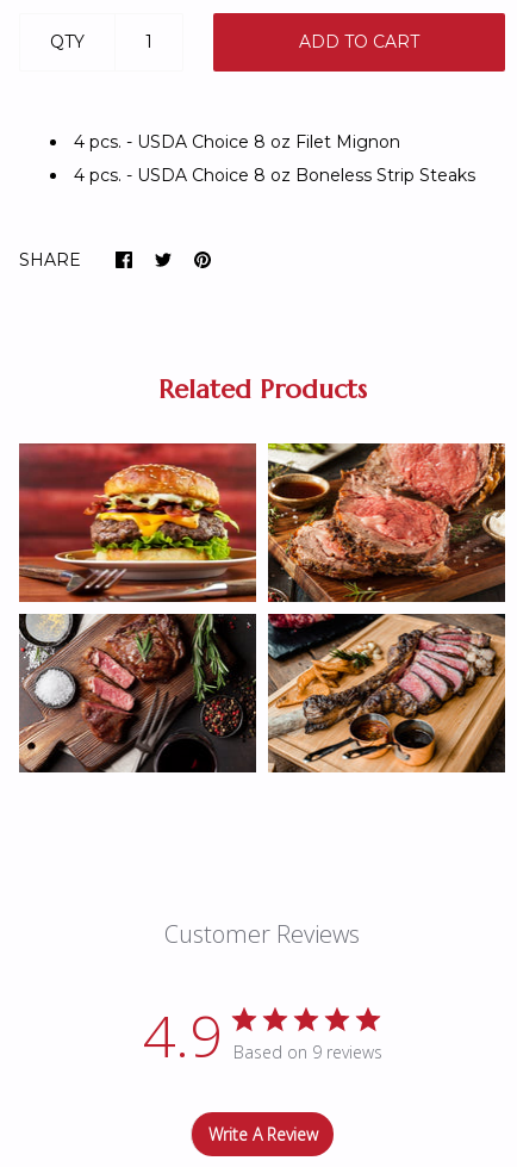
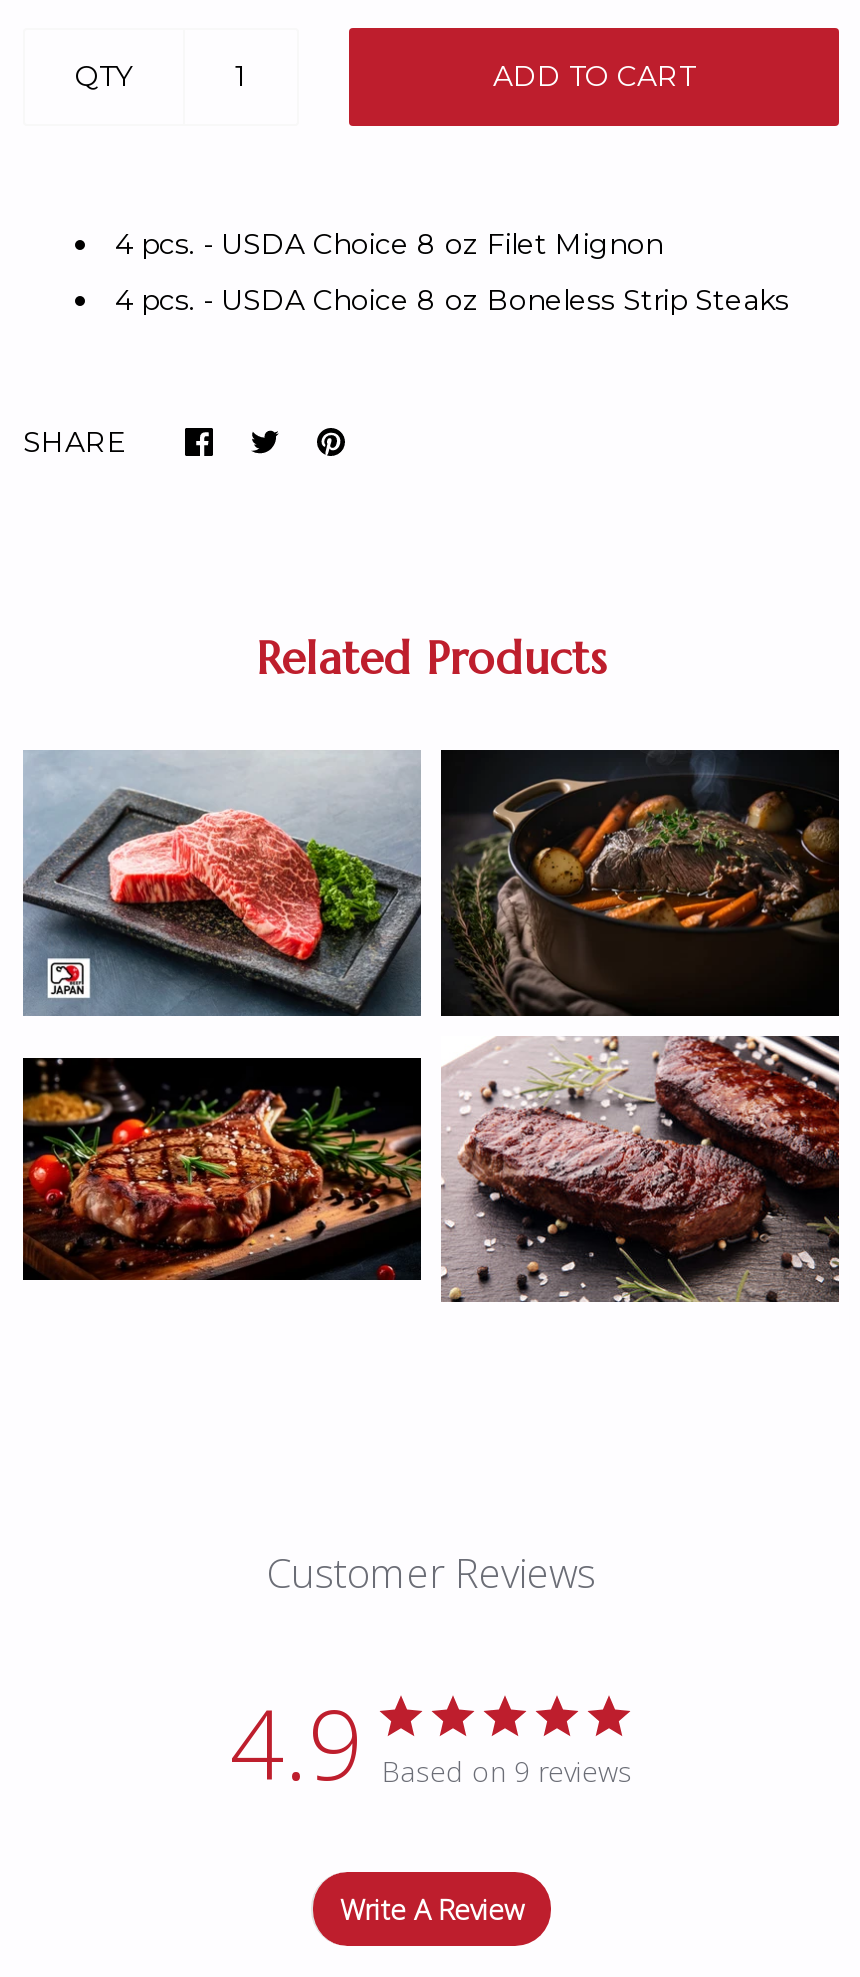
- [image]
+ [image]

- [image]
+ [image]

- [image]
+ [image]

- [image]
+ [image]
